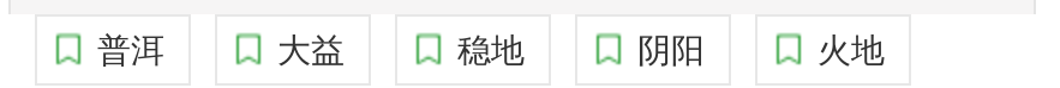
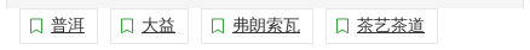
- 稳地
- 阴阳
- 火地
+ 弗朗索瓦
+ 茶艺茶道
